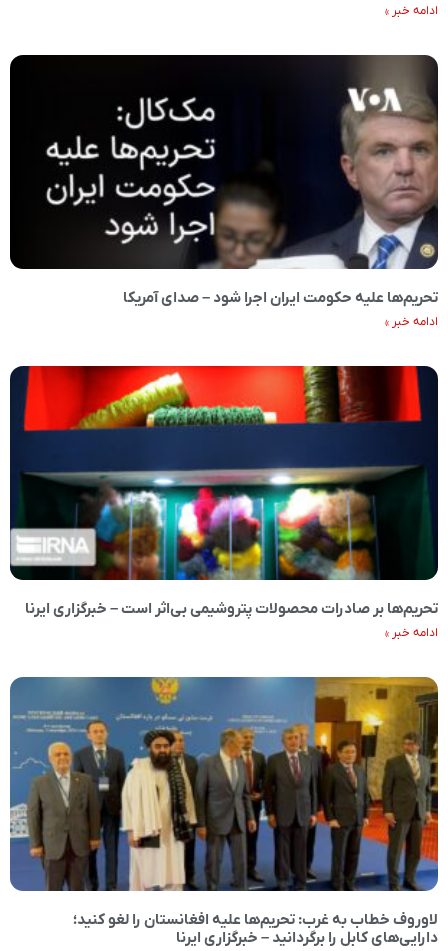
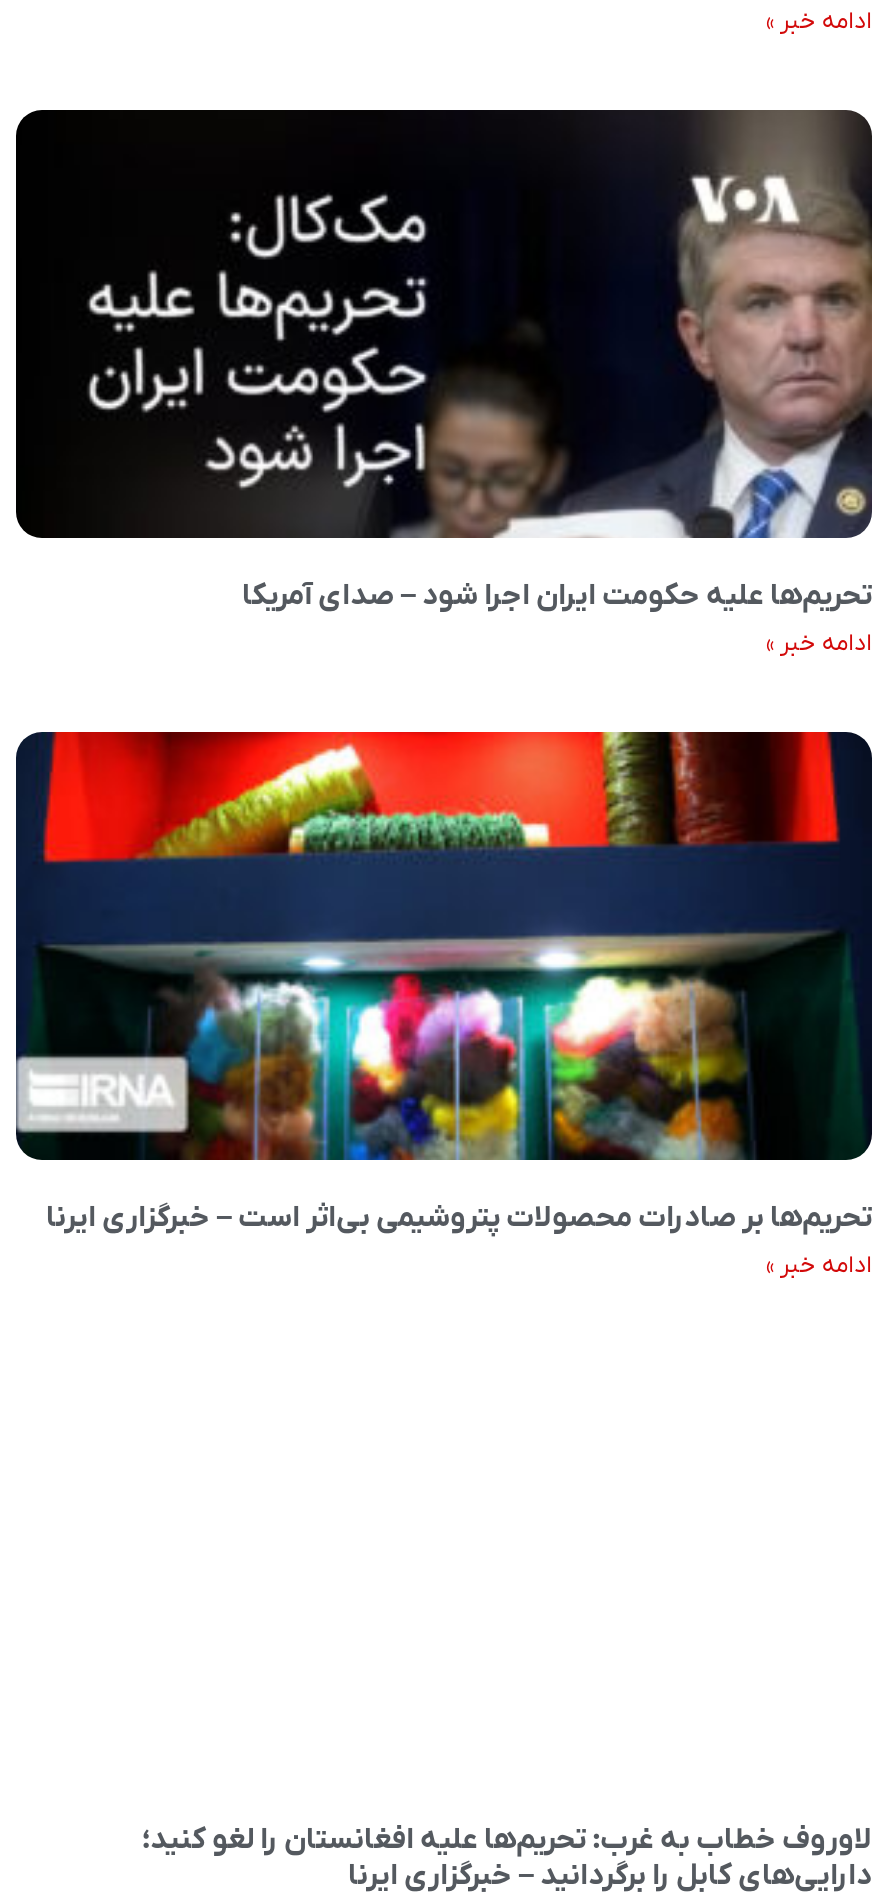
- [image]
